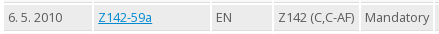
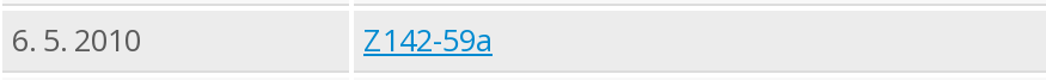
- EN
- Z142 (C,C-AF)
- Mandatory
